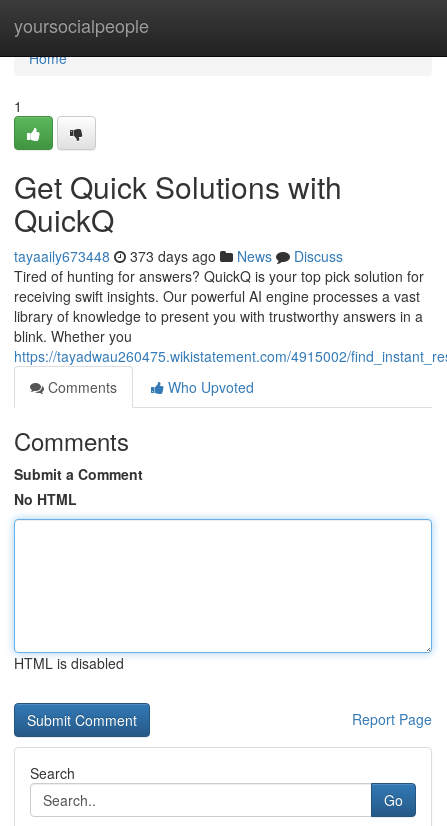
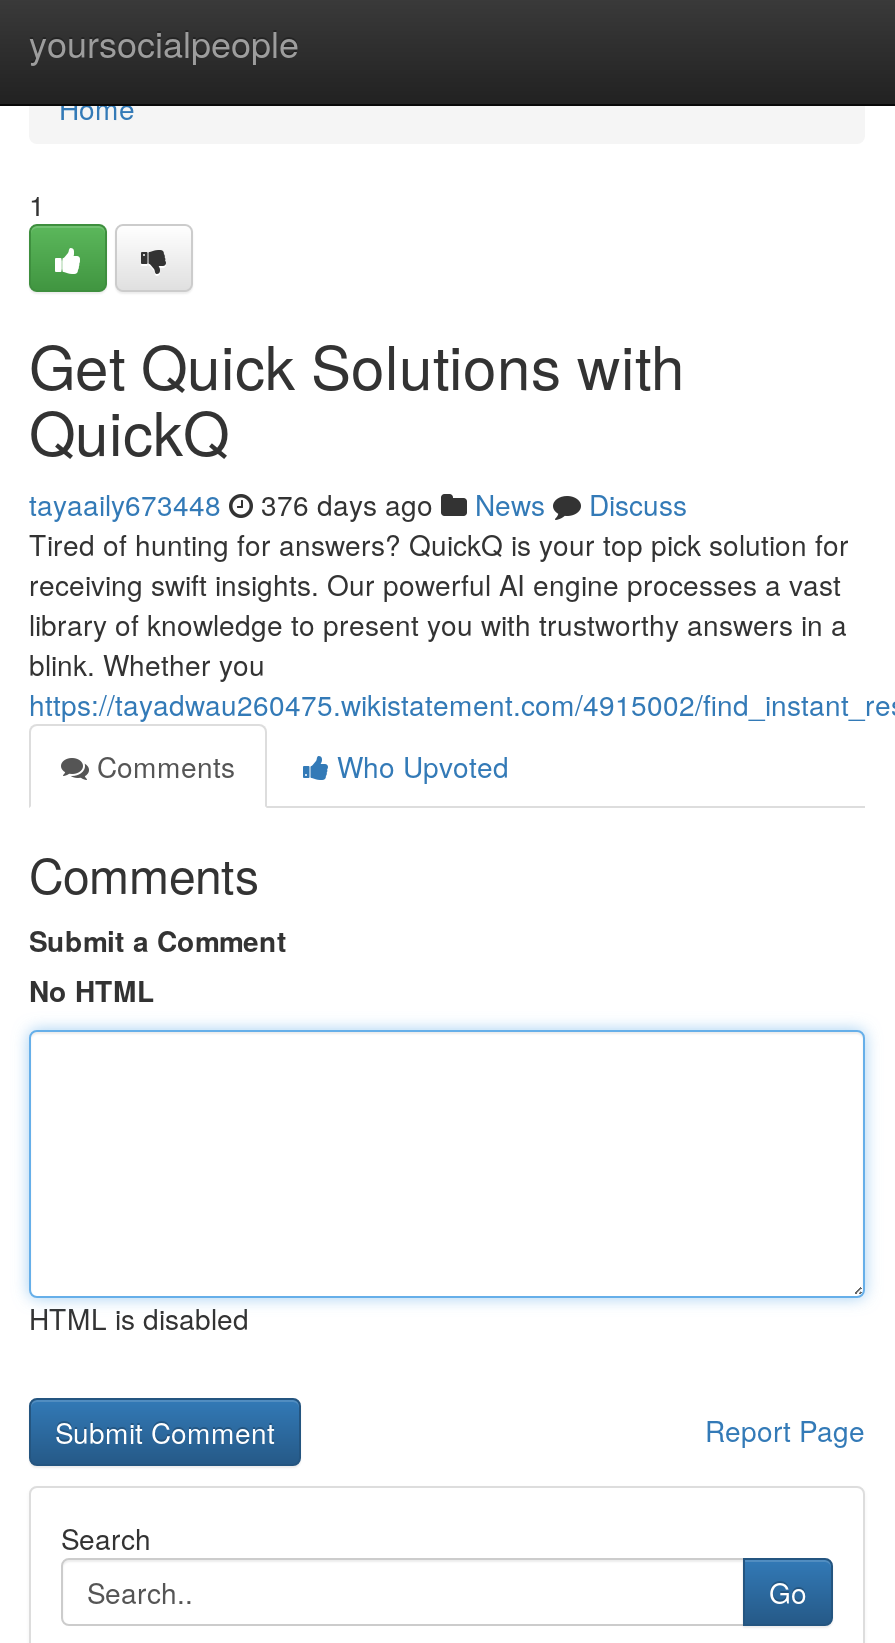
- tayaaily673448 373 days ago News Discuss
+ tayaaily673448 376 days ago News Discuss
